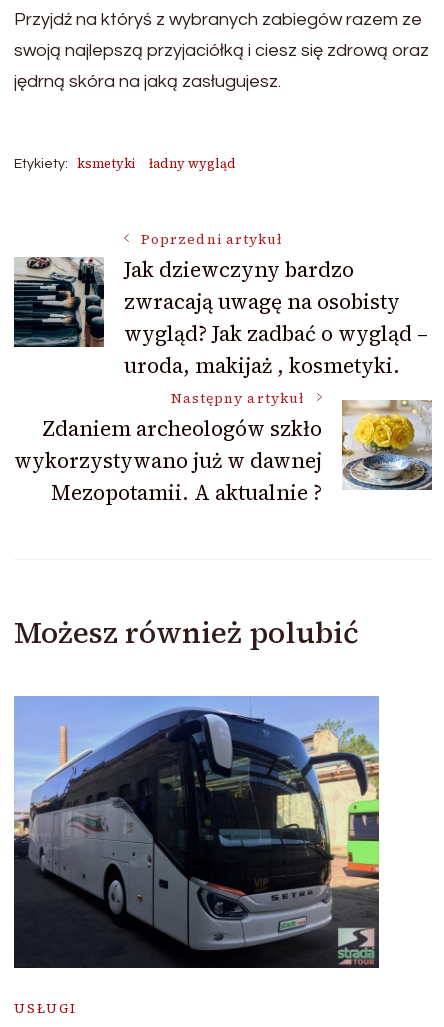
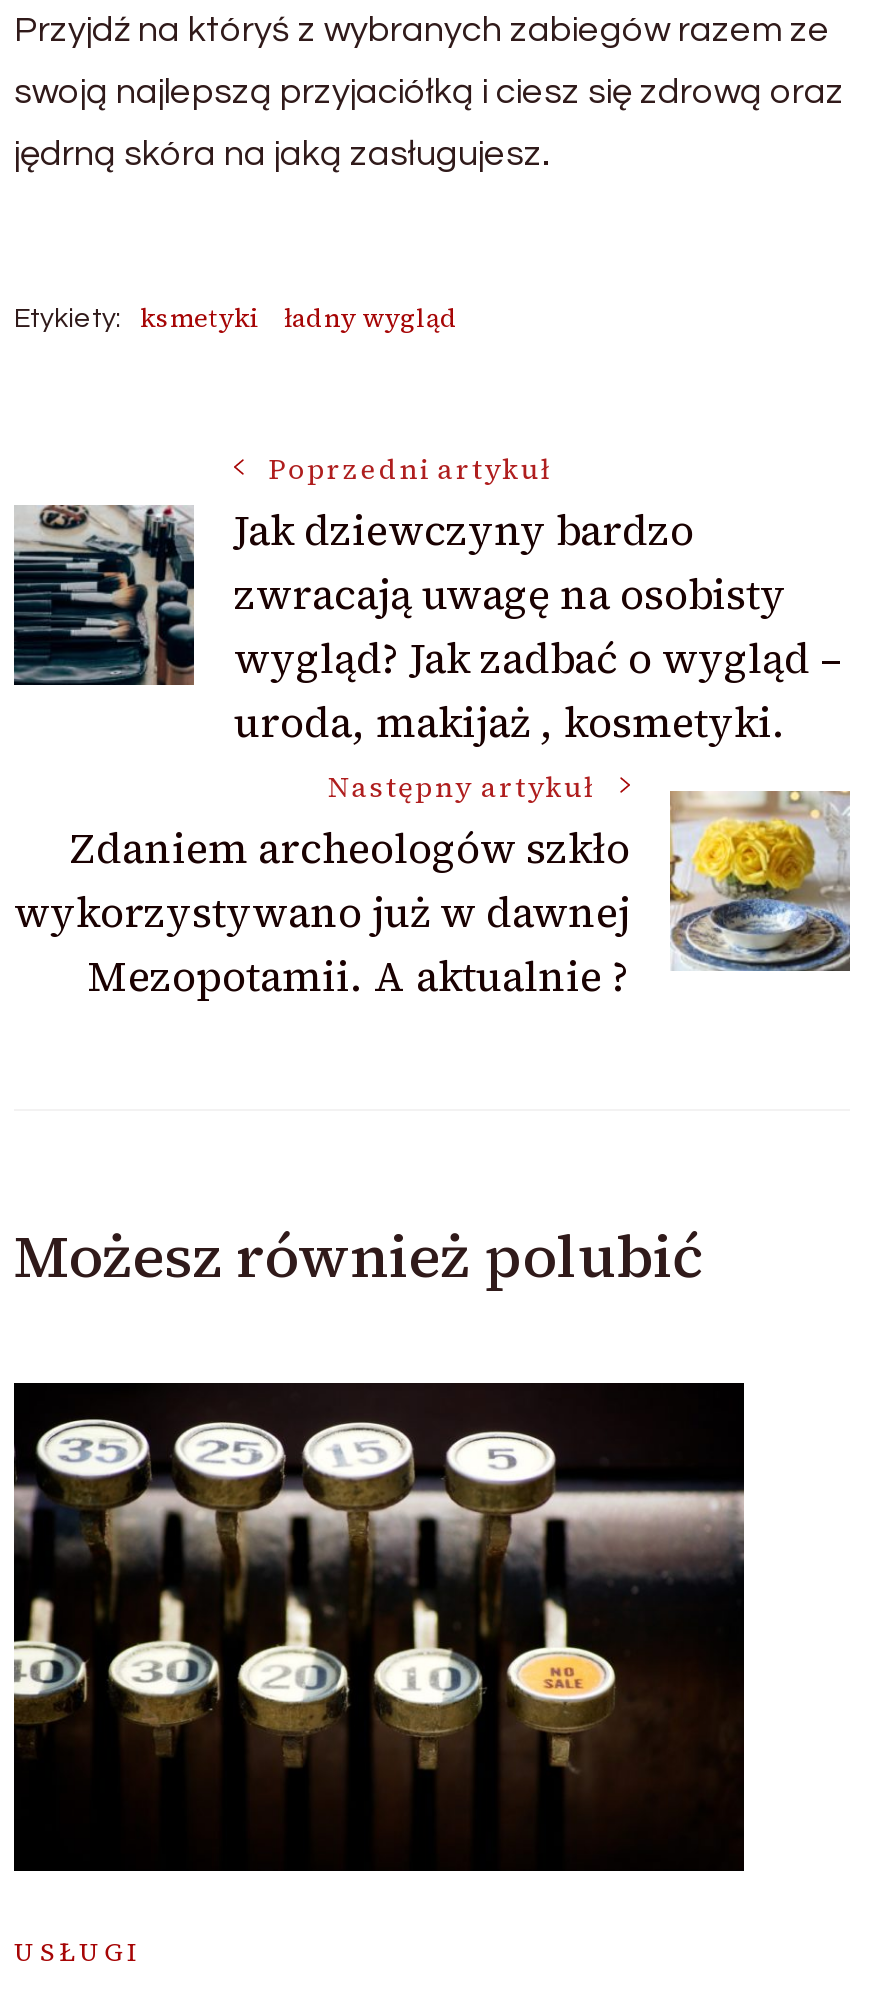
- [image]
+ [image]
